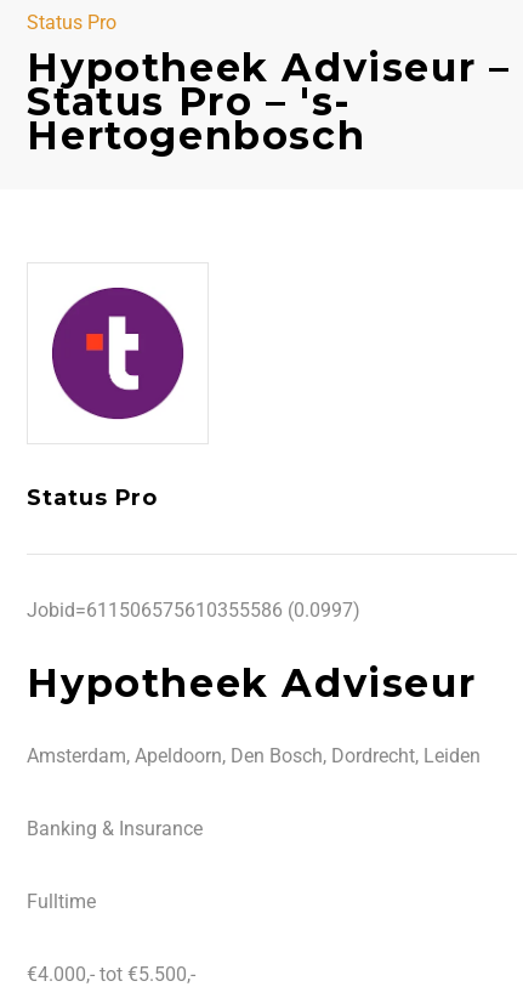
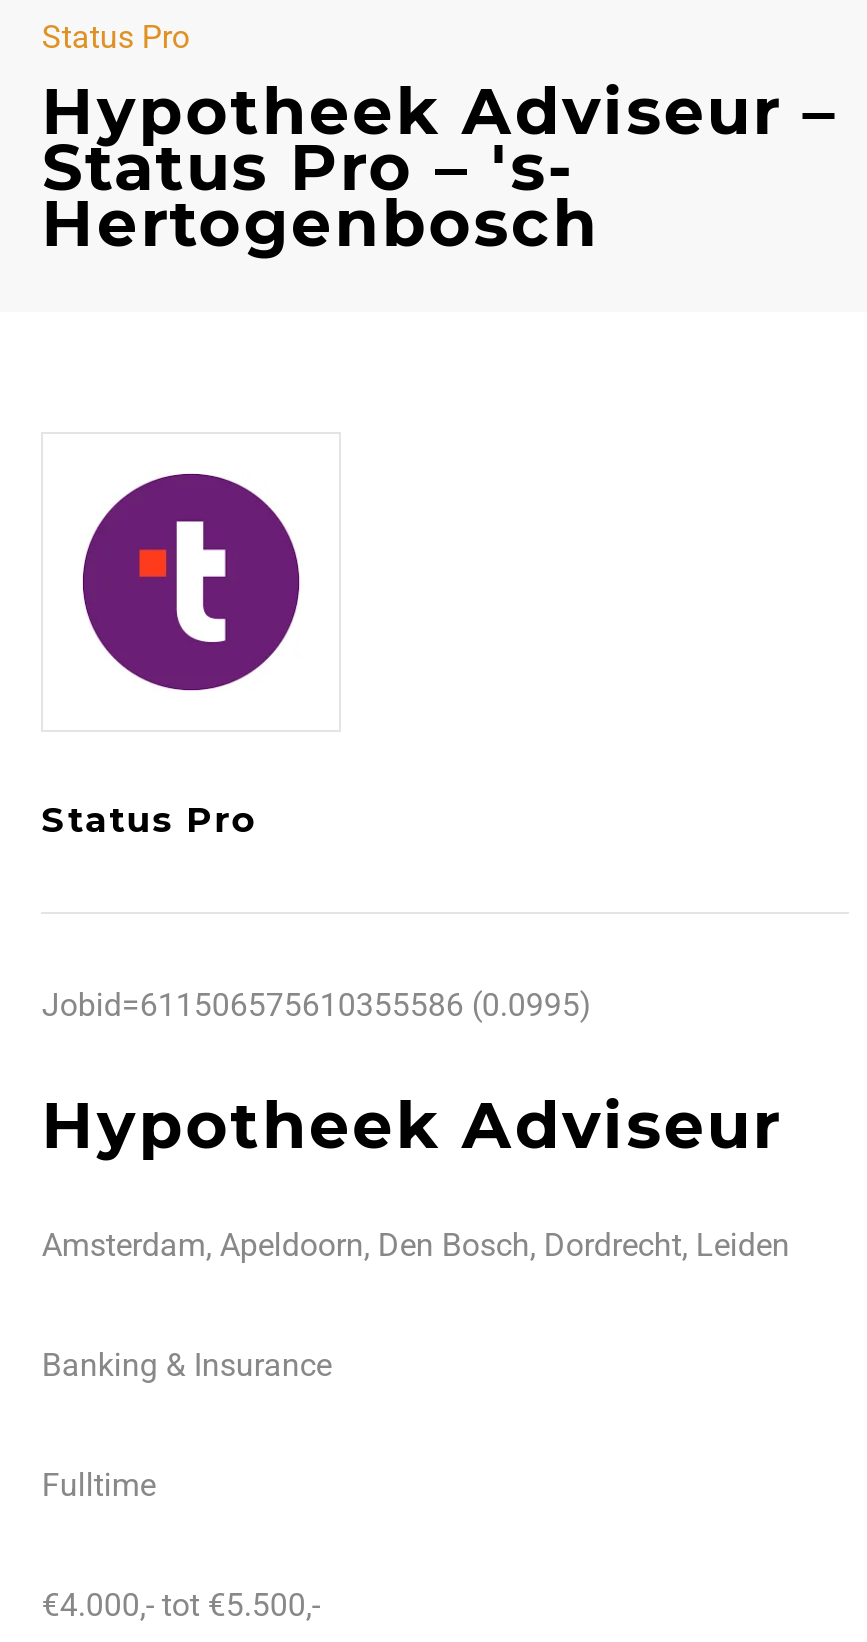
- Jobid=611506575610355586 (0.0997)
+ Jobid=611506575610355586 (0.0995)
